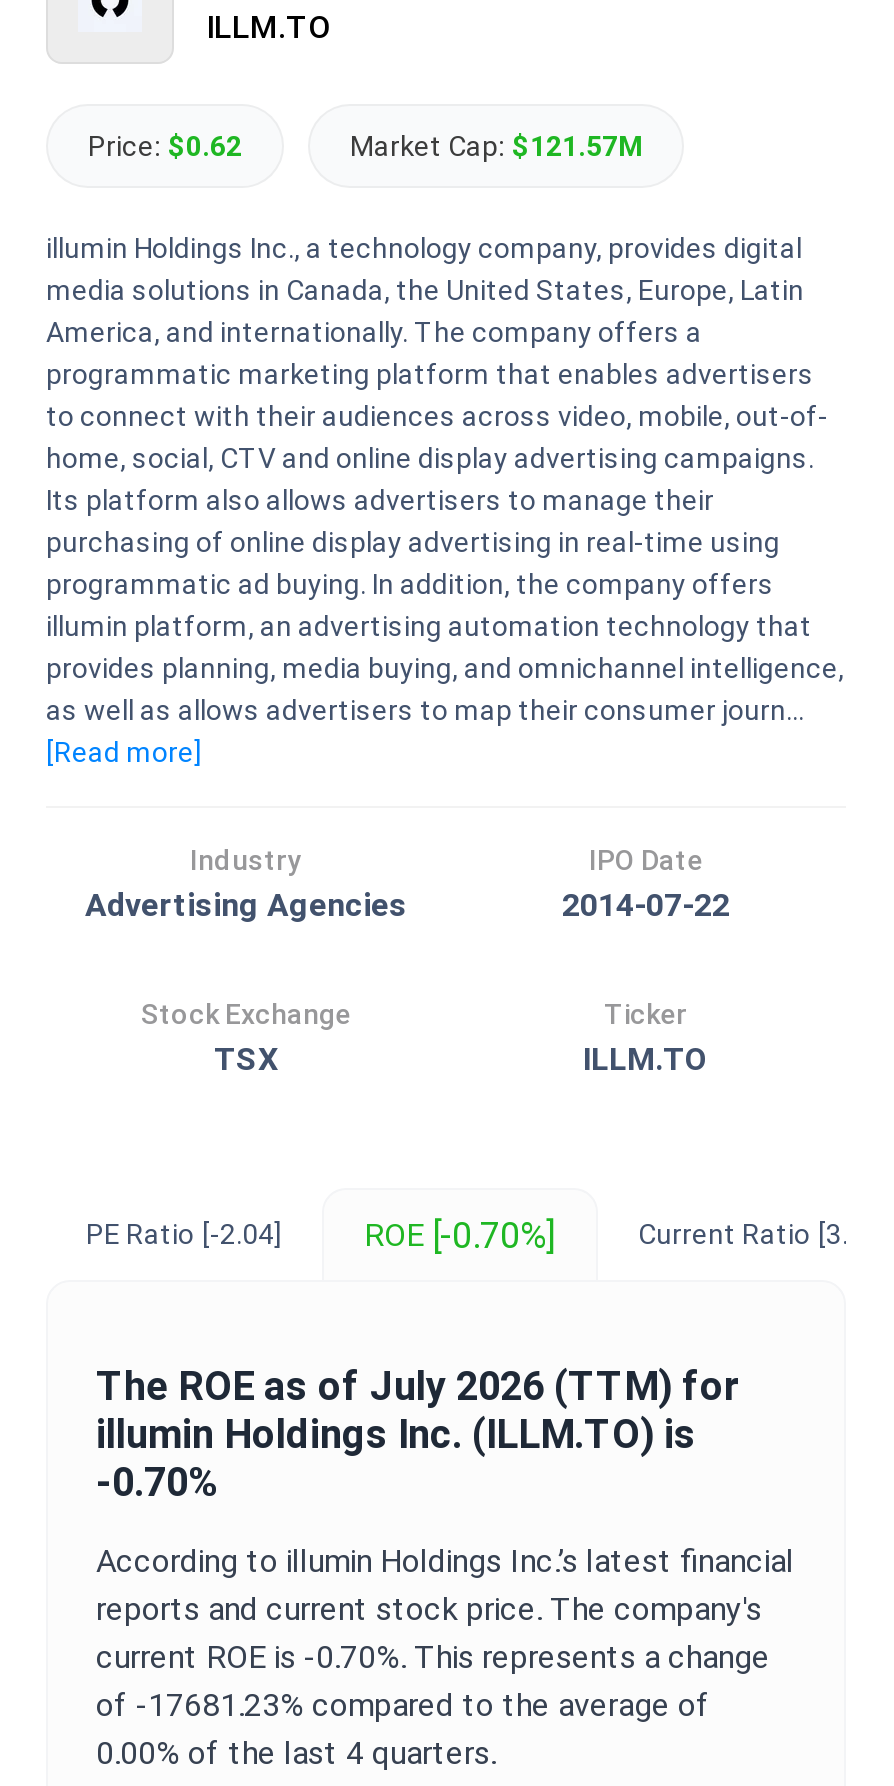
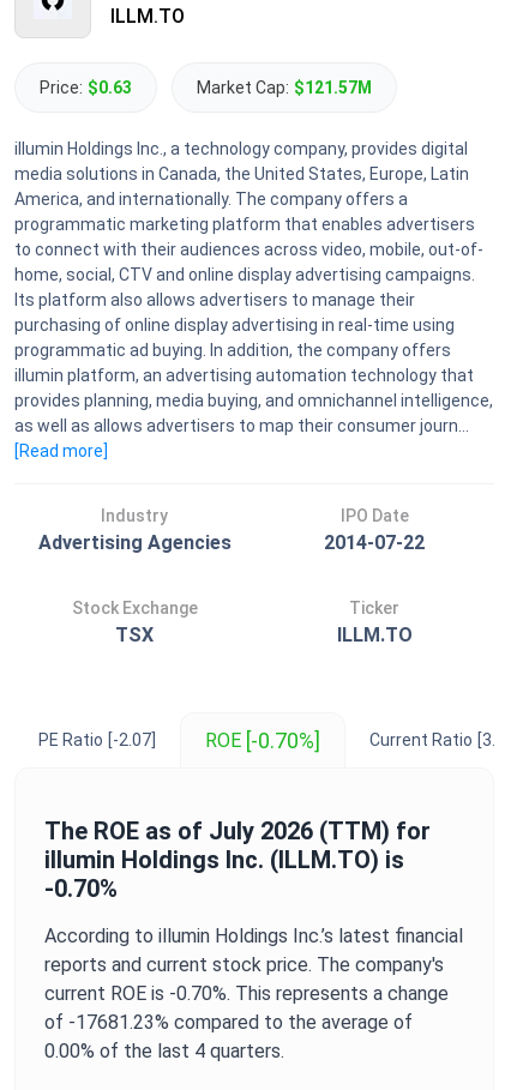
- Price: $0.62
+ Price: $0.63

- PE Ratio [-2.04]
+ PE Ratio [-2.07]
